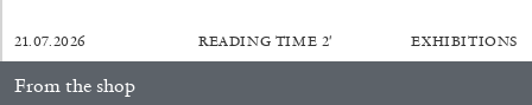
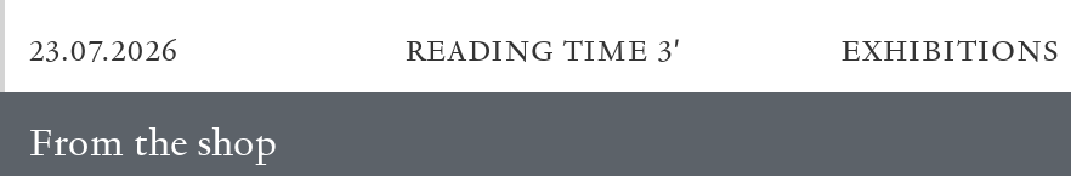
- 21.07.2026
- READING TIME 2′
+ 23.07.2026
+ READING TIME 3′
